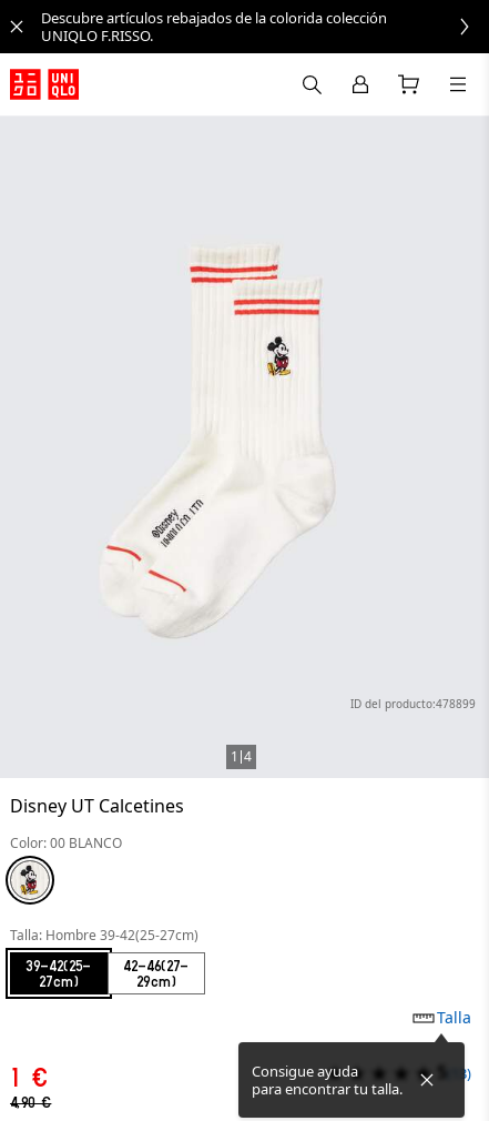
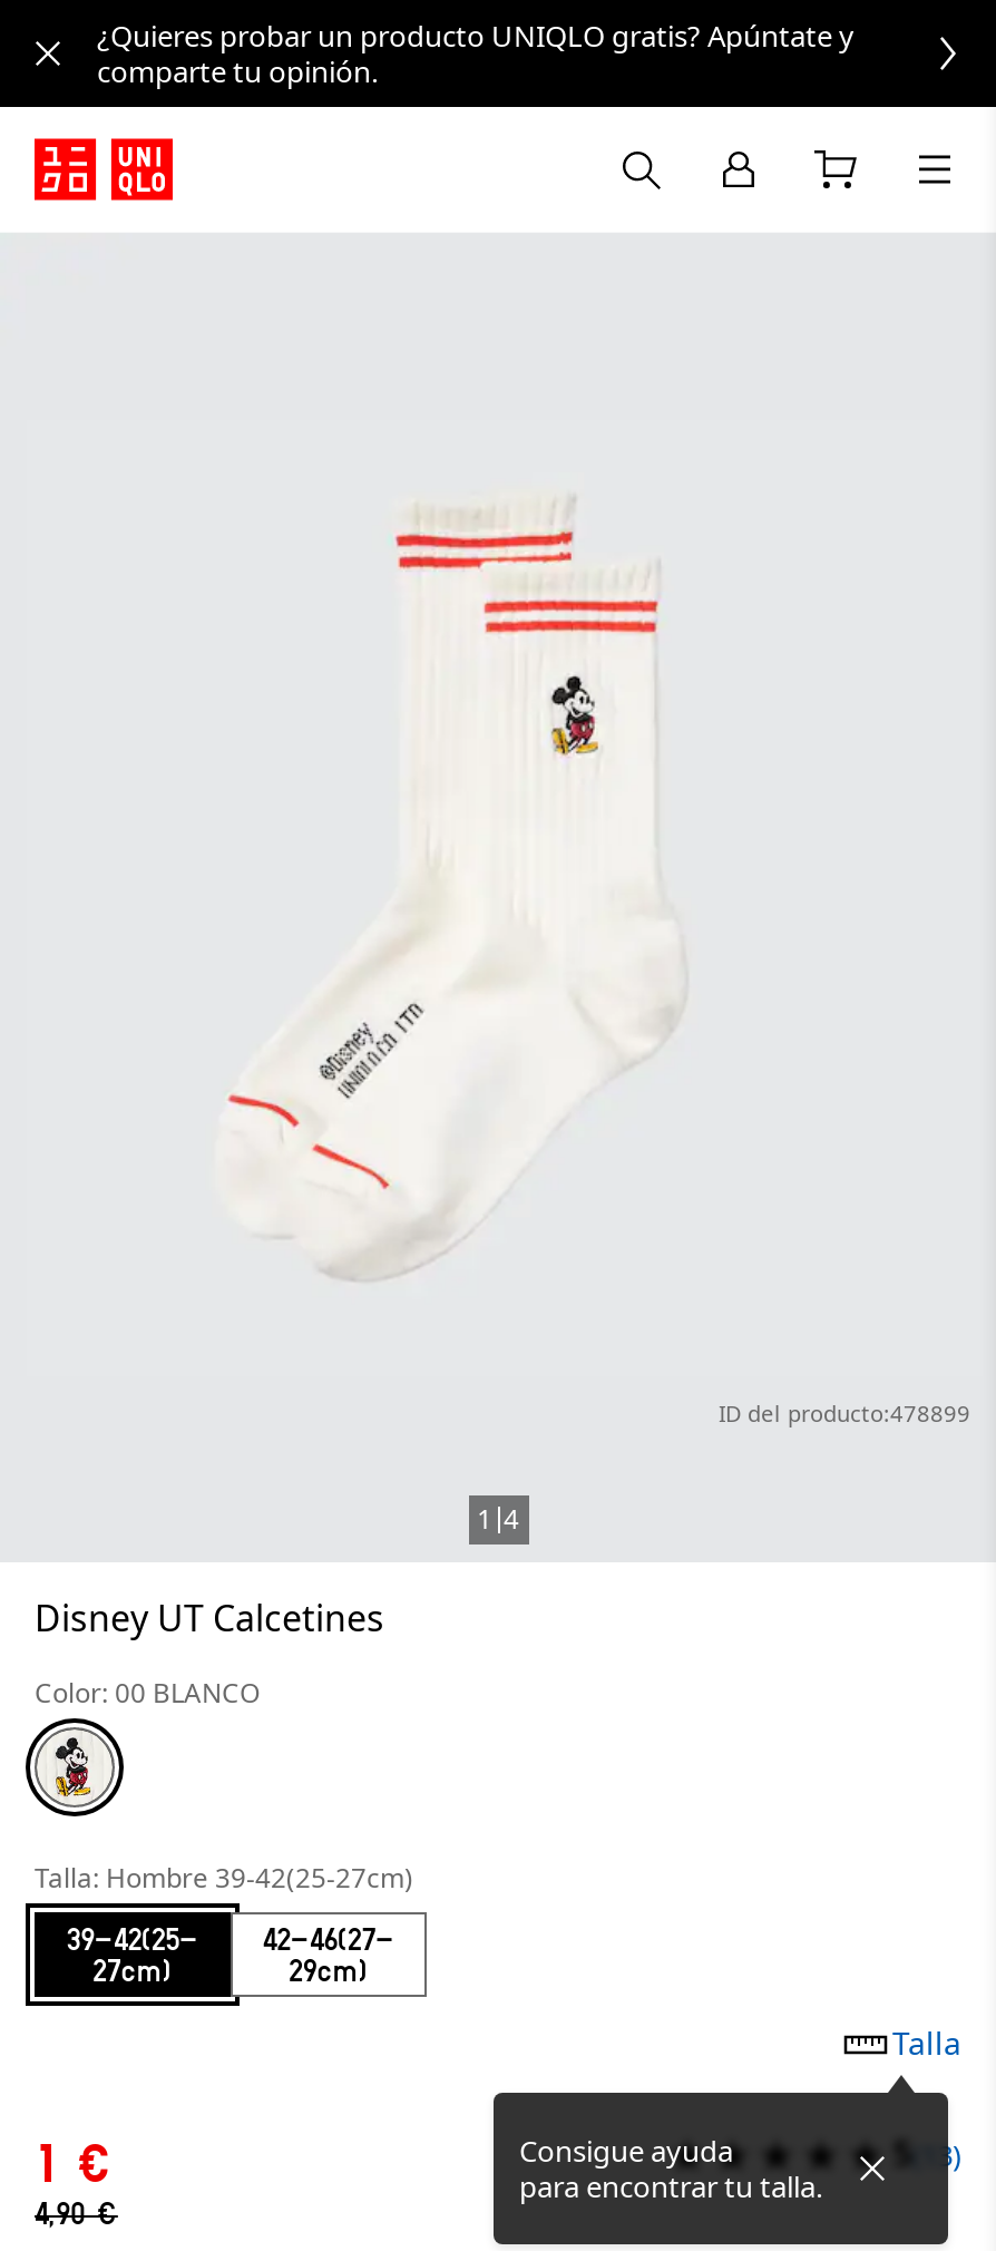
- Descubre artículos rebajados de la colorida colección
- UNIQLO F.RISSO.
+ ¿Quieres probar un producto UNIQLO gratis? Apúntate y
+ comparte tu opinión.
